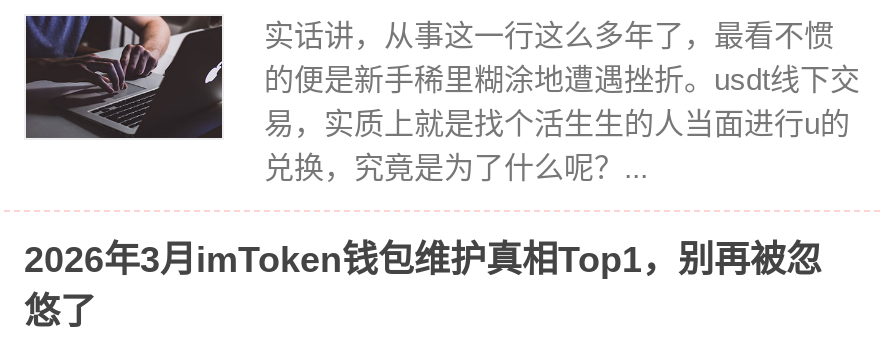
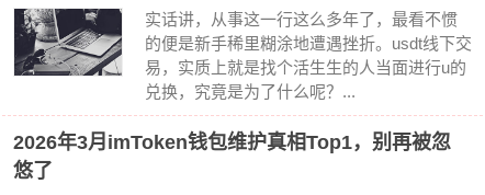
- [image]
+ [image]
